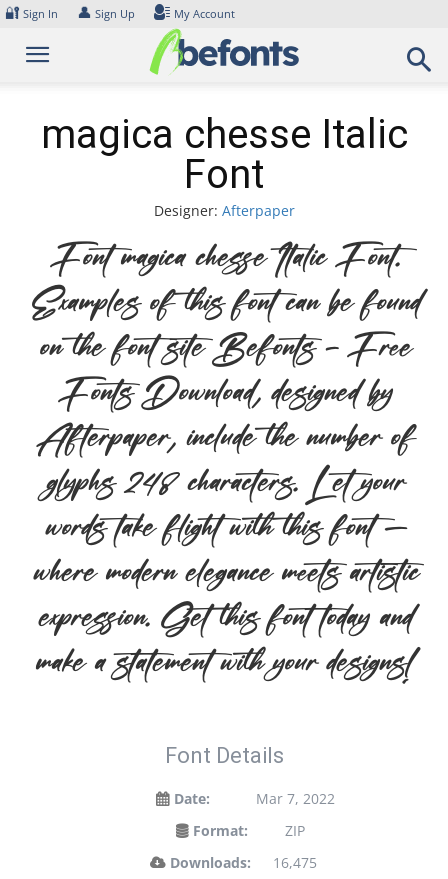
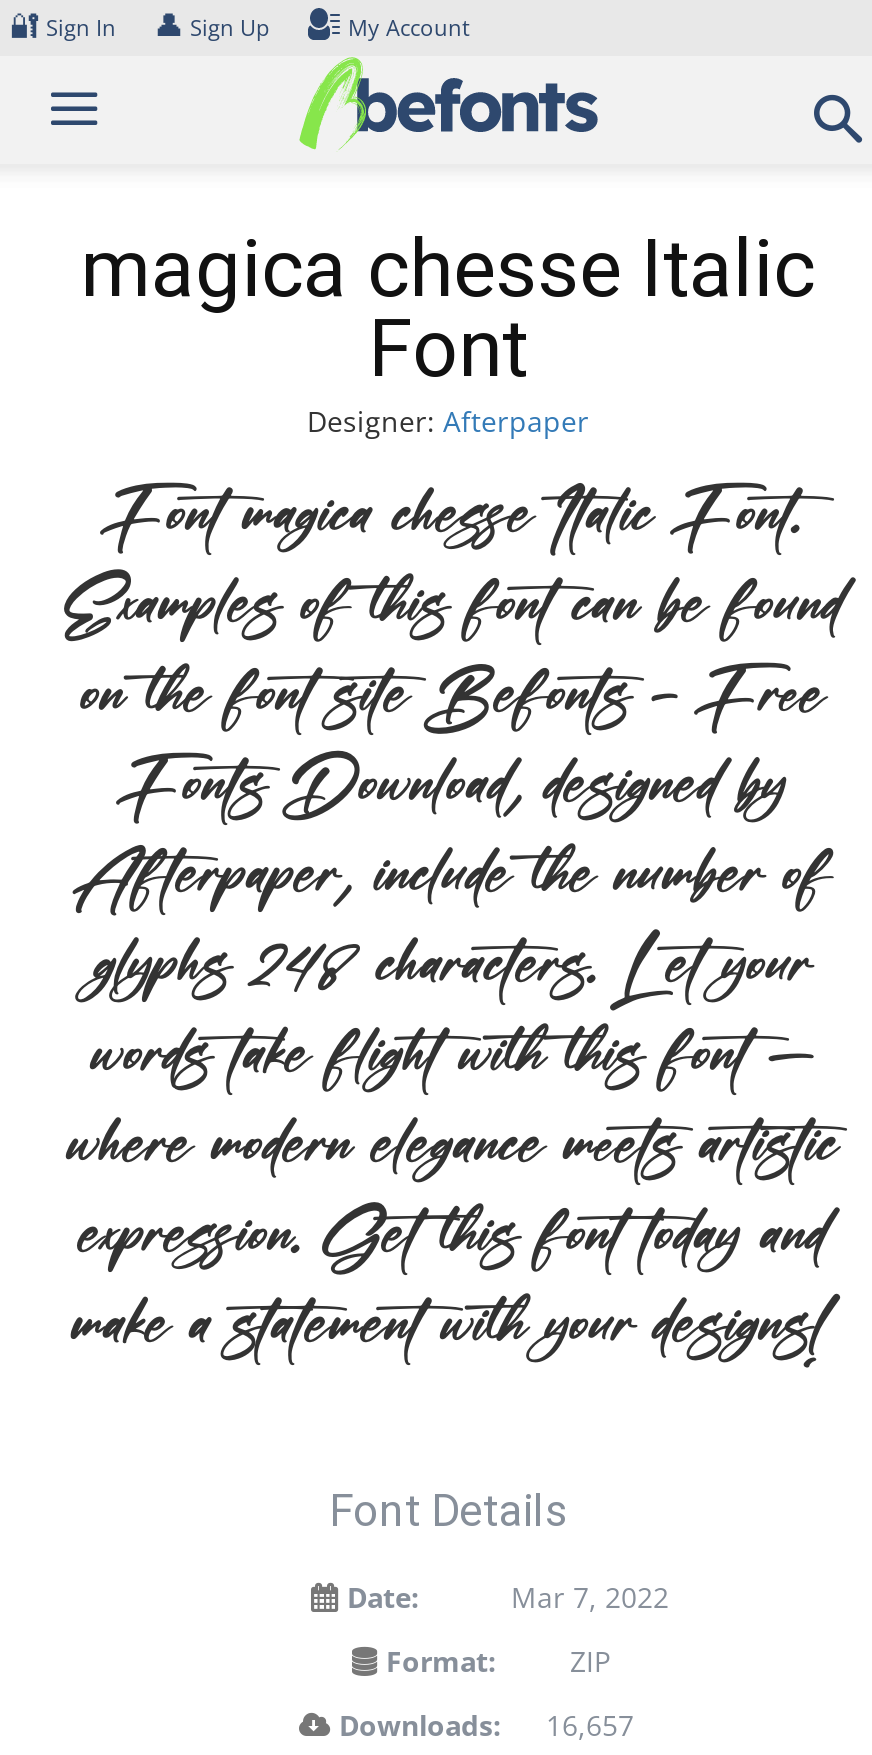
- Downloads: 16,475
+ Downloads: 16,657
